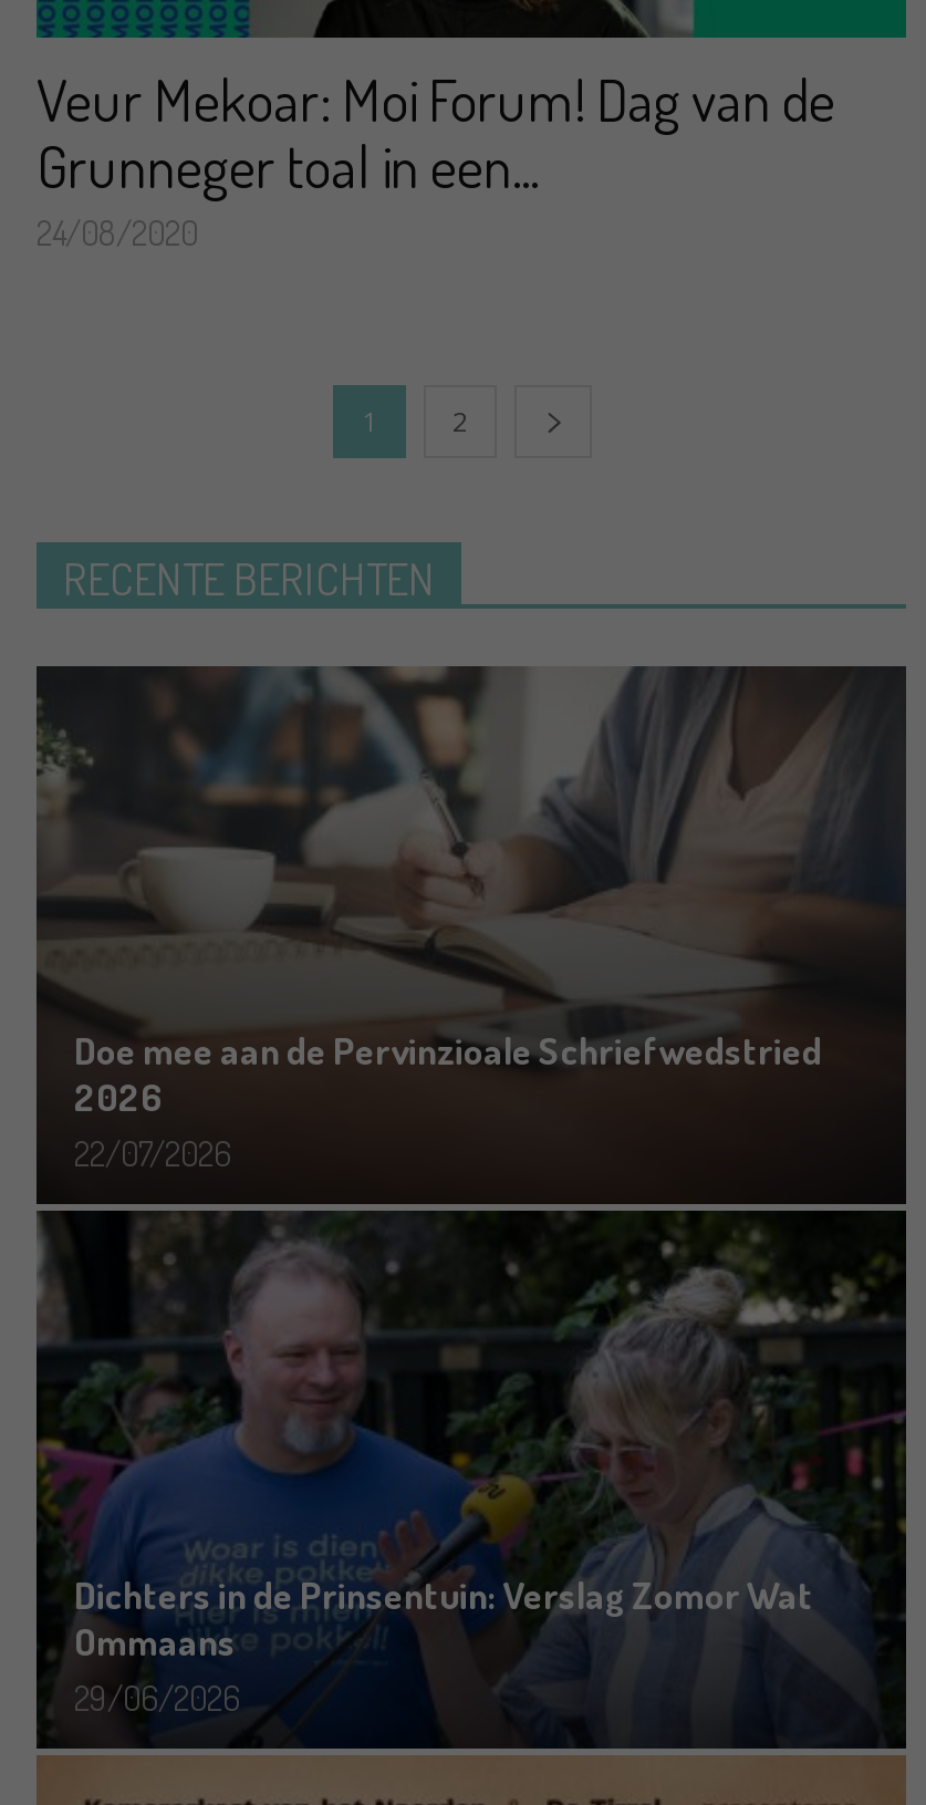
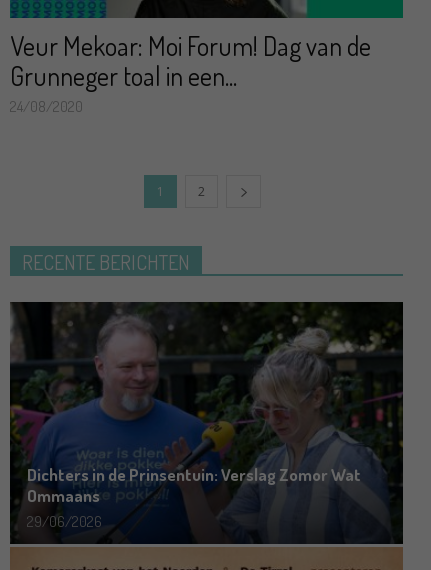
- [image]
- Doe mee aan de Pervinzioale Schriefwedstried
- 2026
- 22/07/2026
